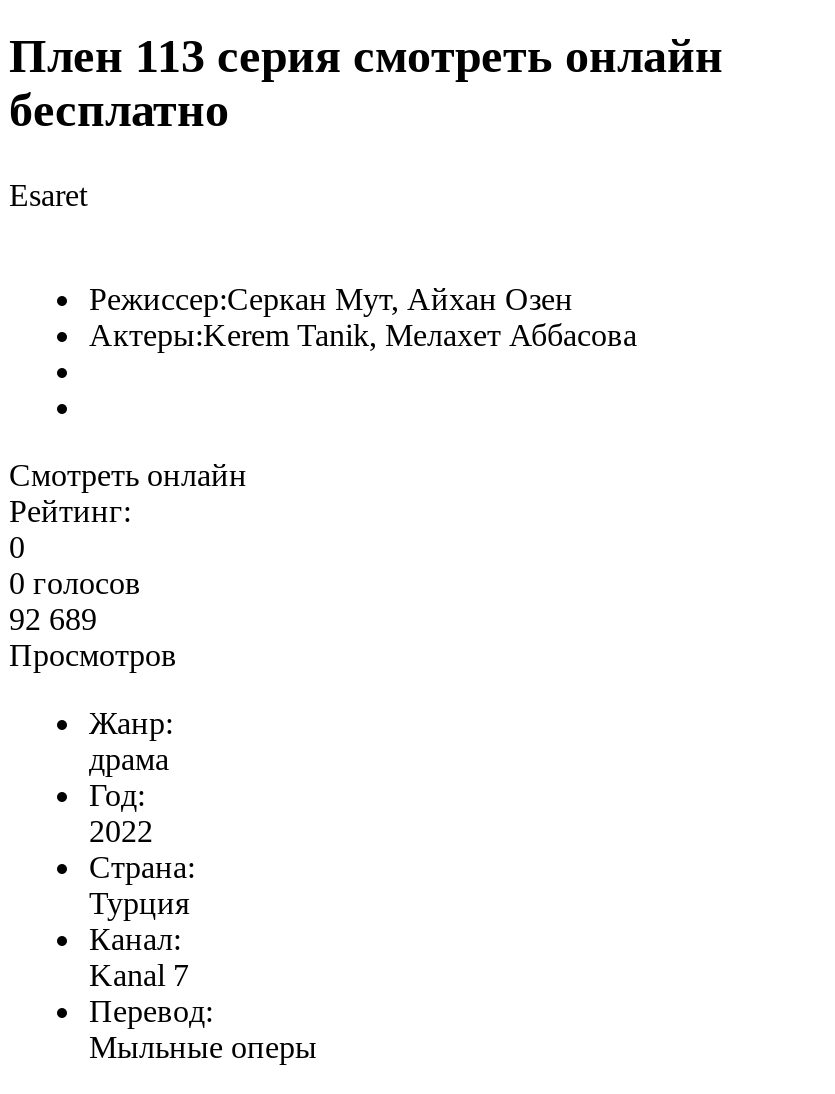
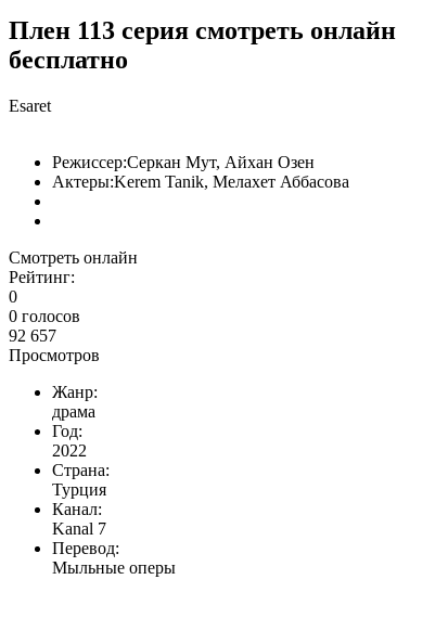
- 92 689
+ 92 657
